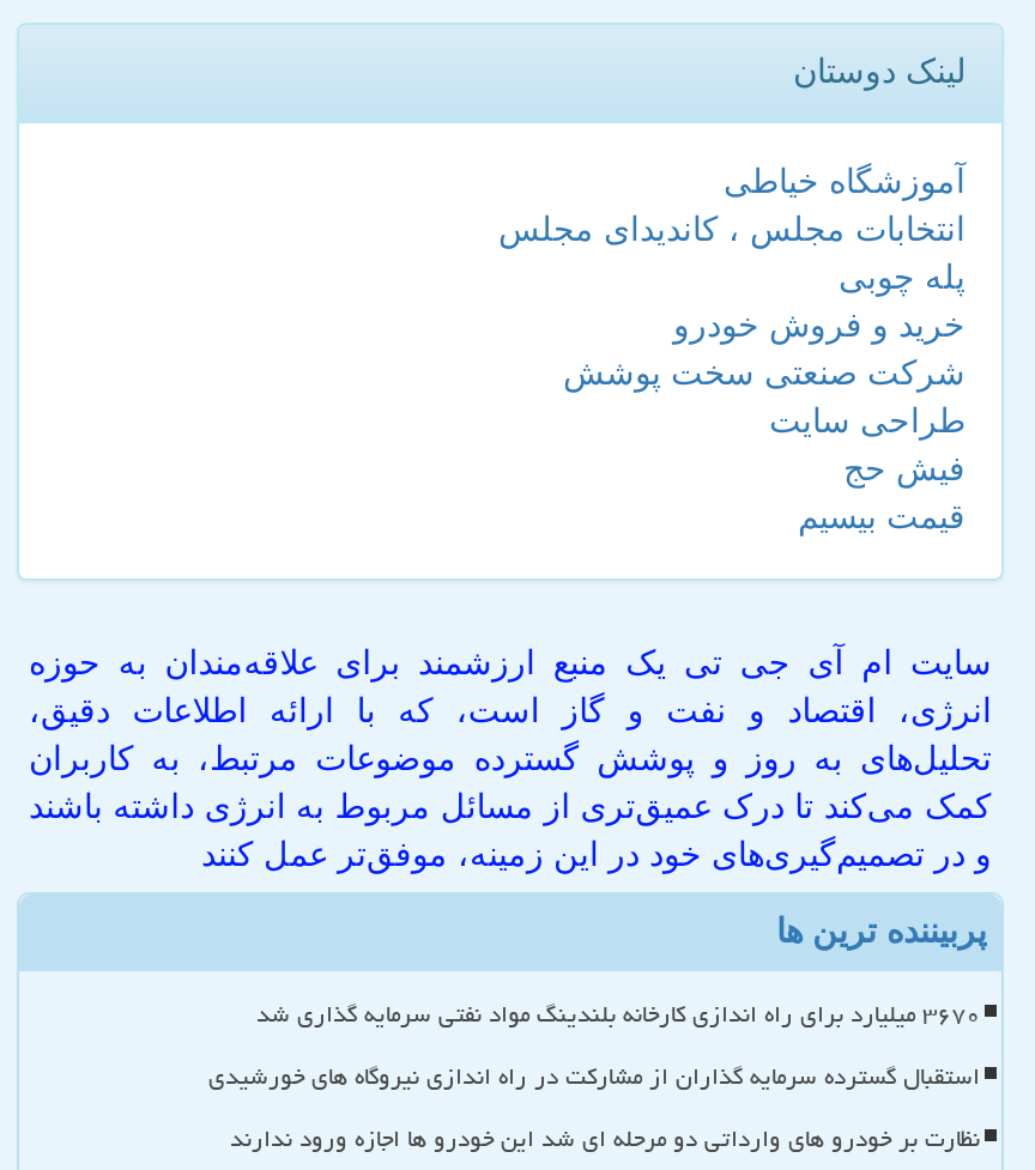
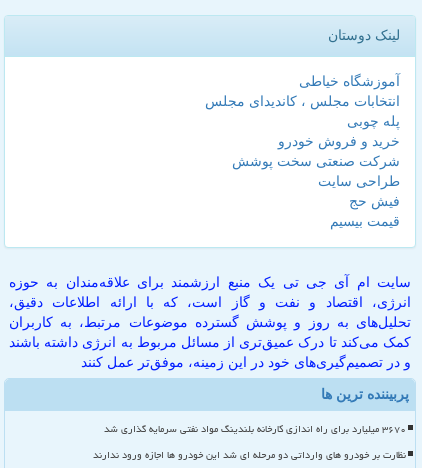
- استقبال گسترده سرمایه گذاران از مشارکت در راه اندازی نیروگاه های خورشیدی
